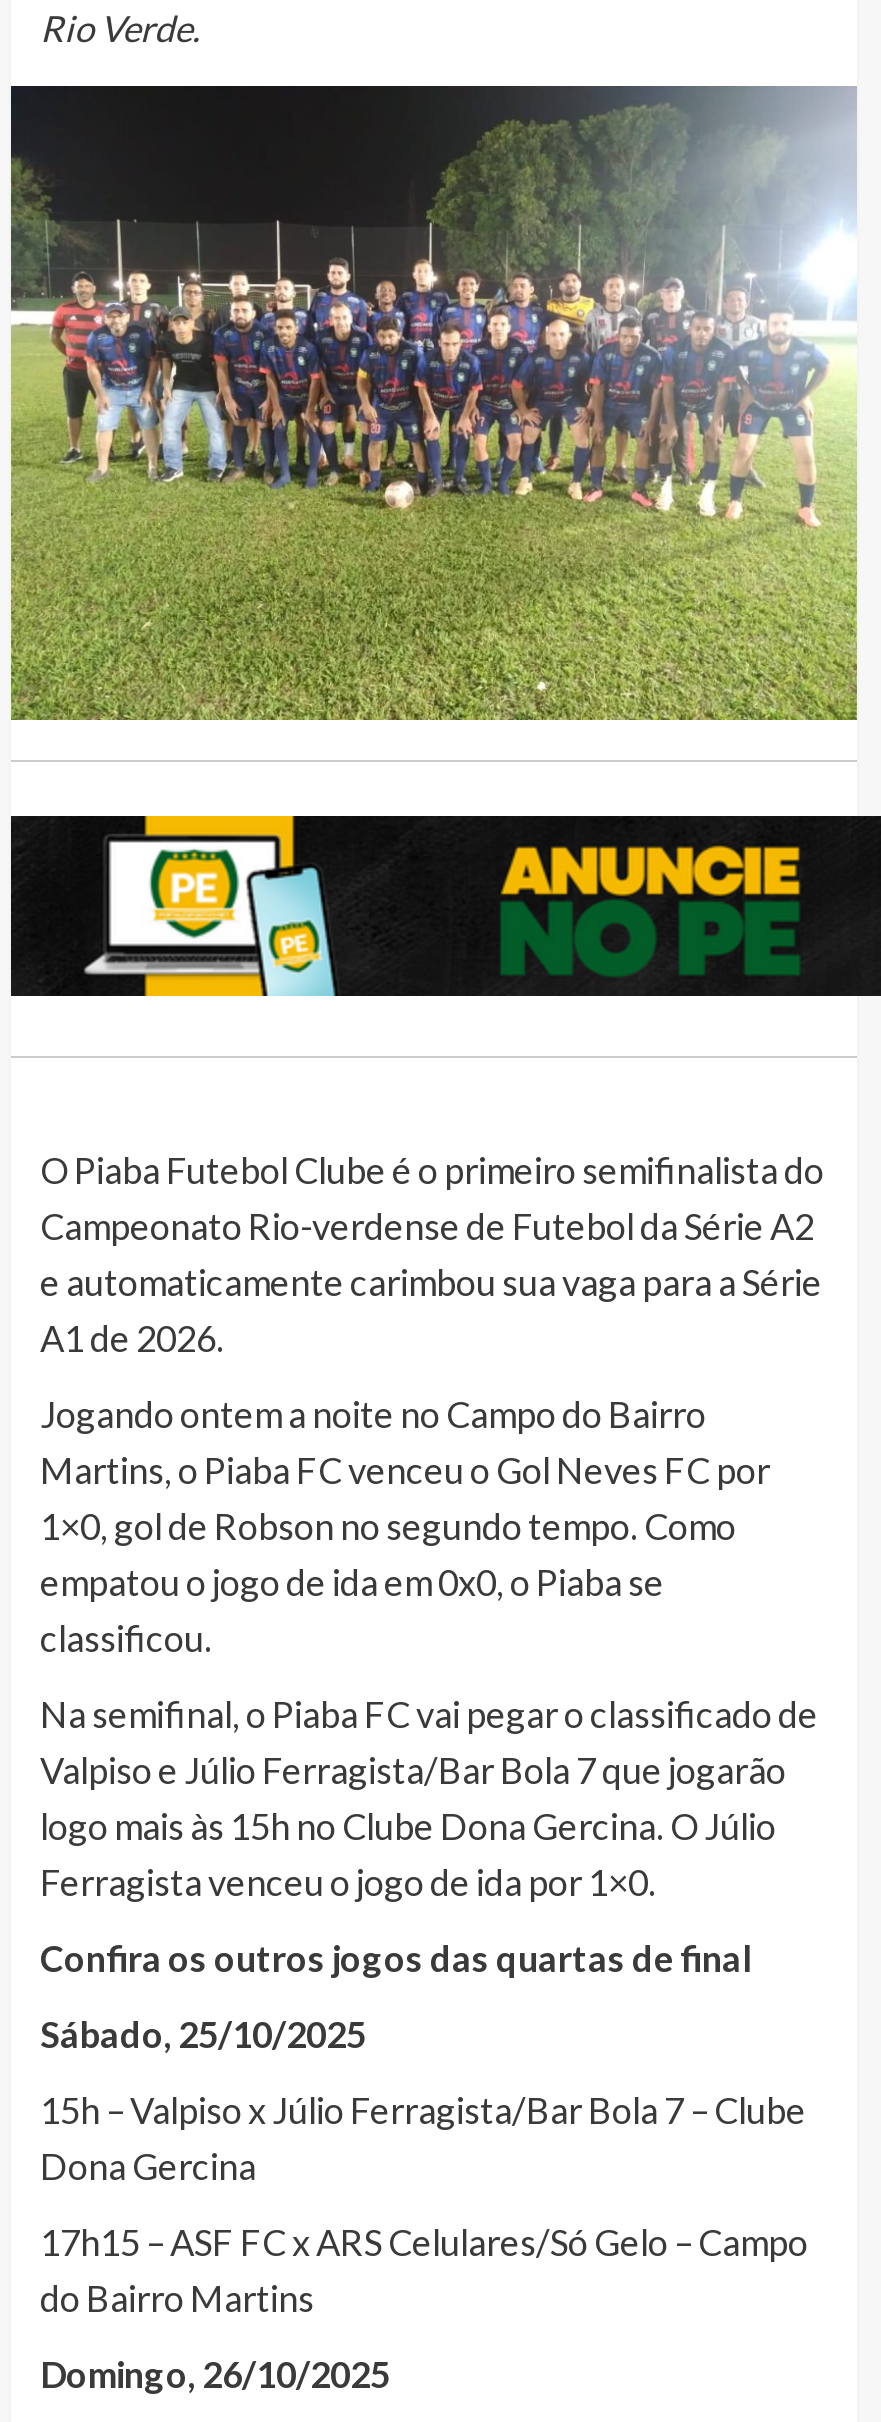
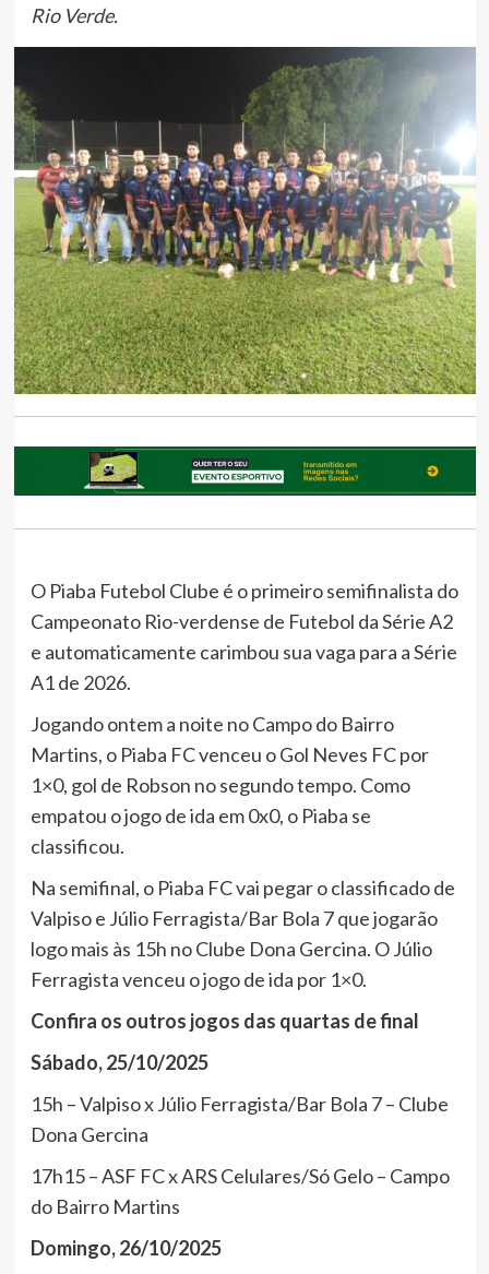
- [image]
+ [image]
